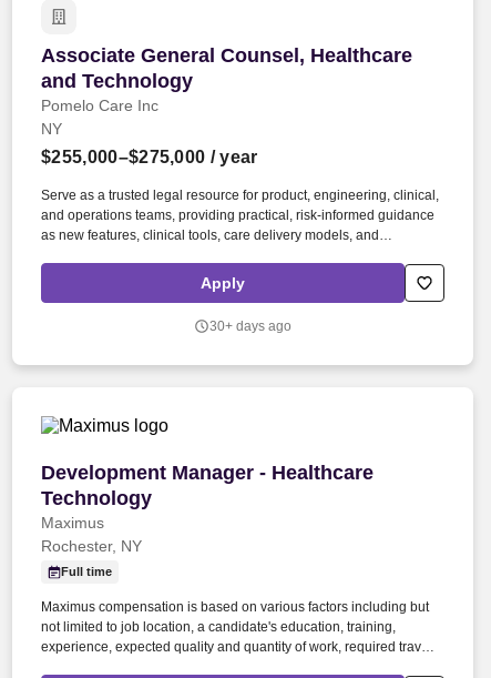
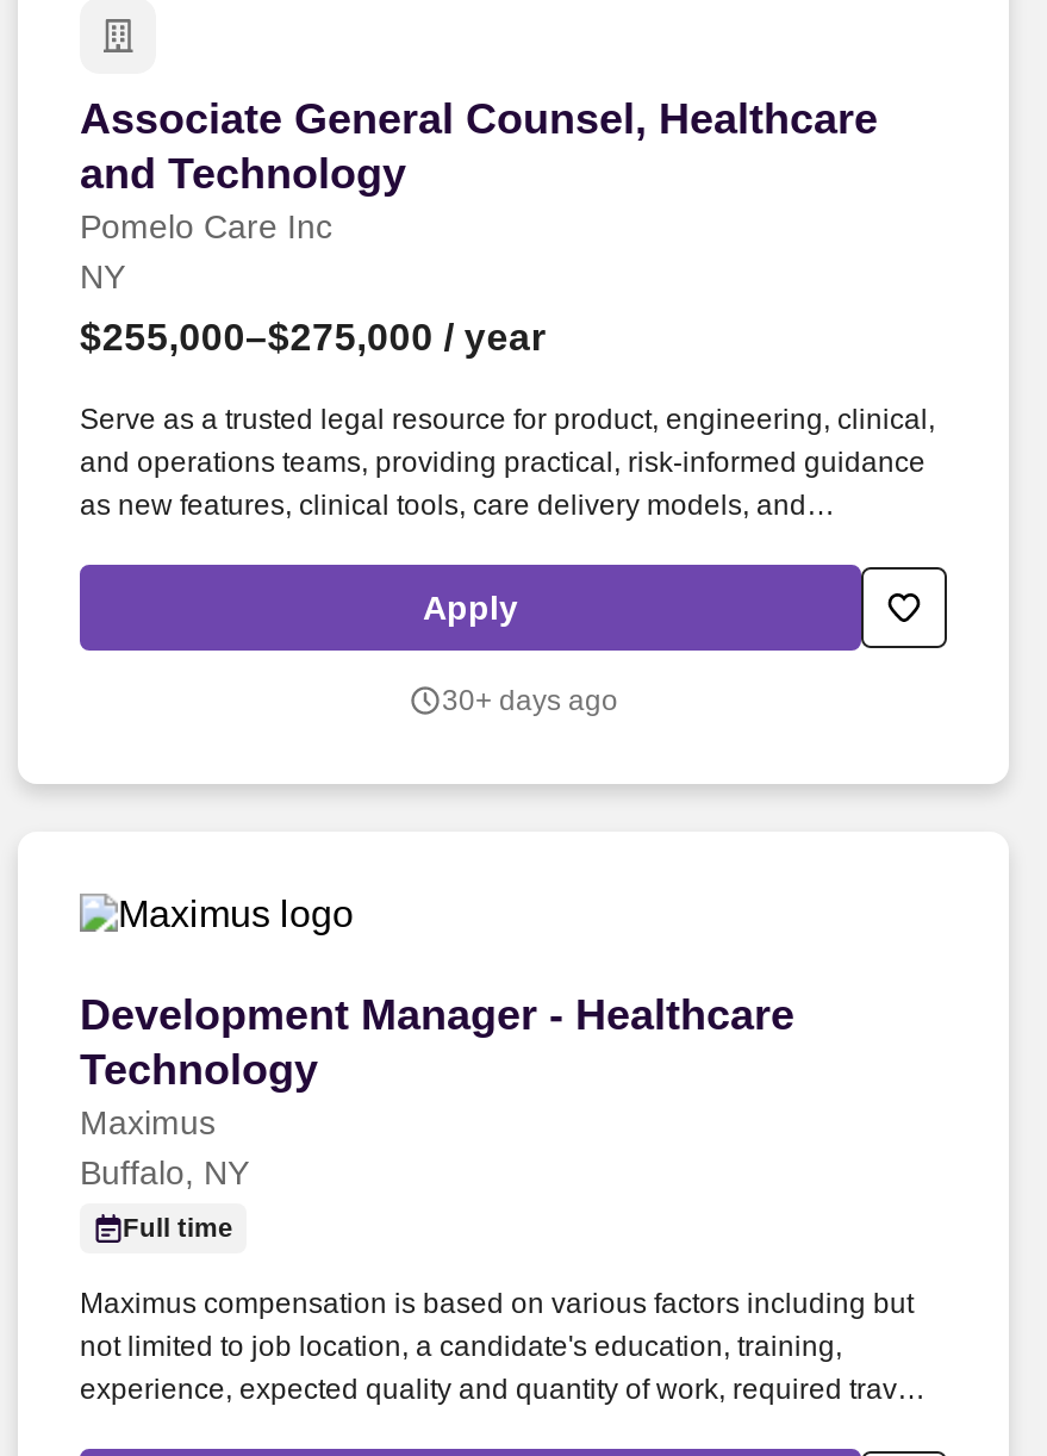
- Rochester, NY
+ Buffalo, NY
